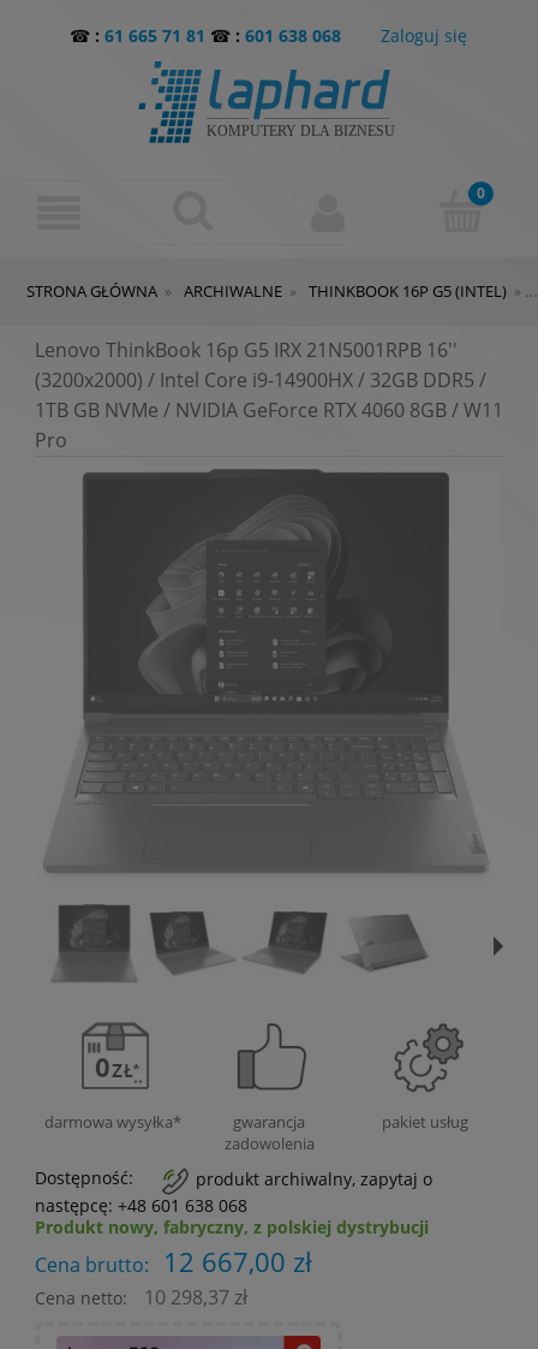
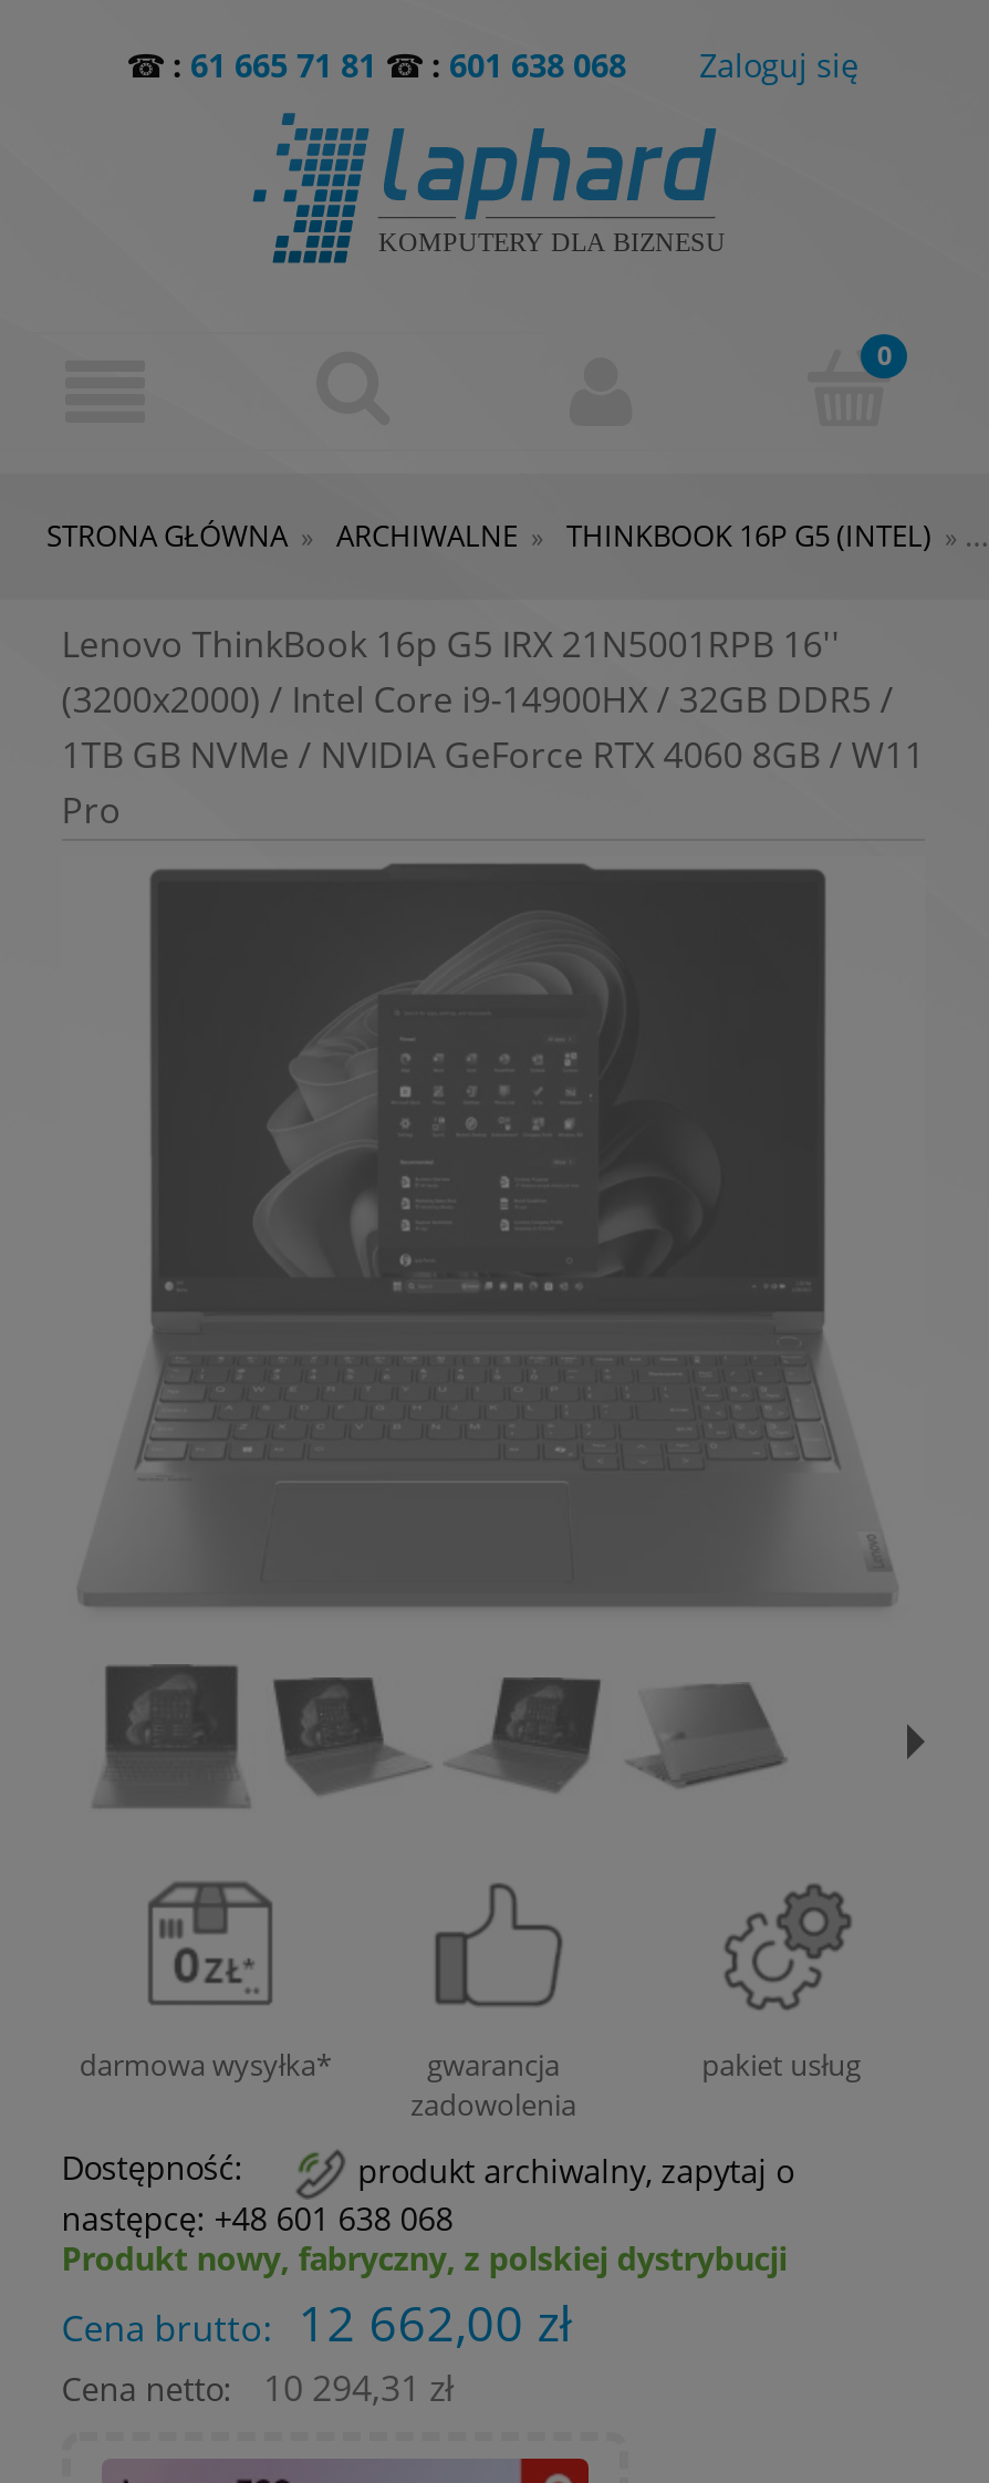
- Cena brutto: 12 667,00 zł
+ Cena brutto: 12 662,00 zł

- Cena netto: 10 298,37 zł
+ Cena netto: 10 294,31 zł
